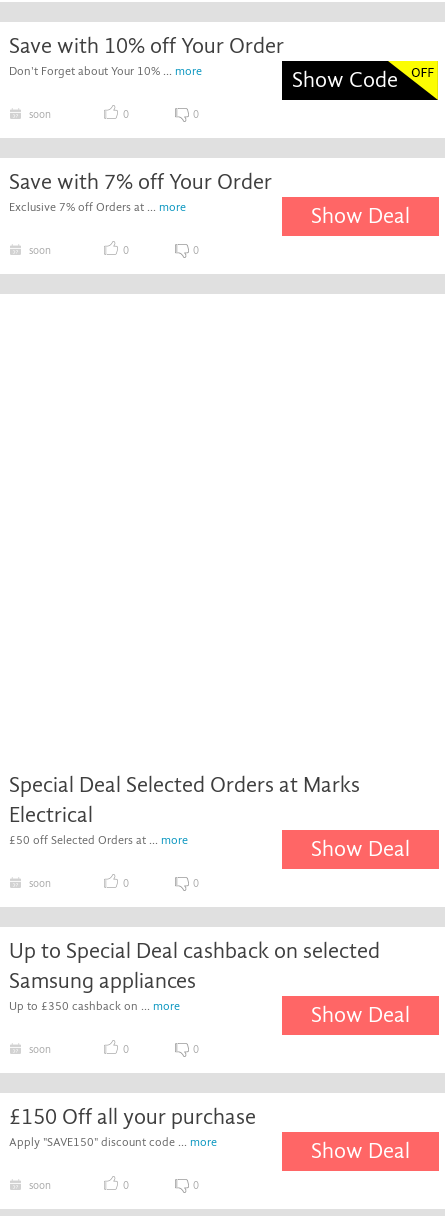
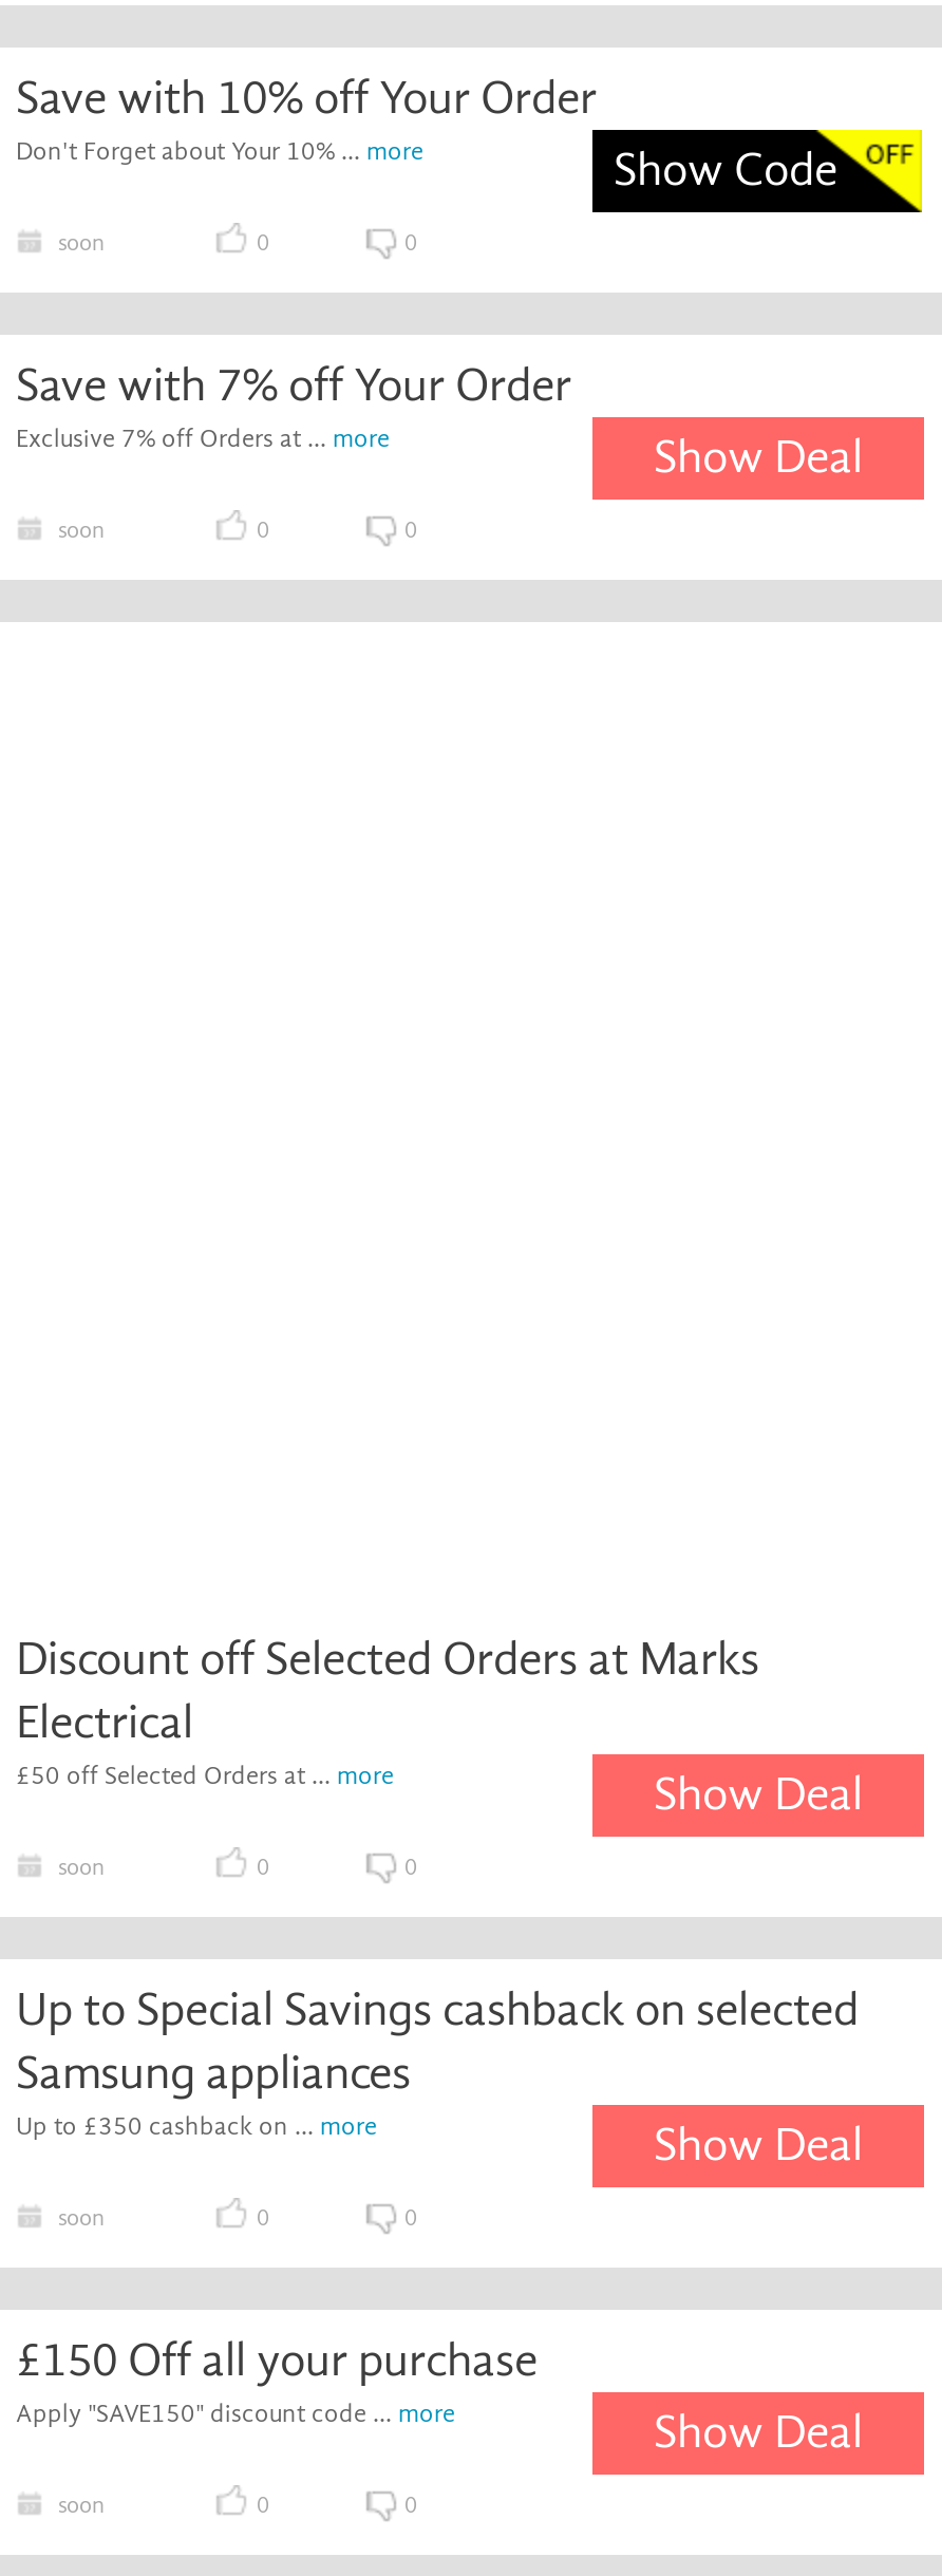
- Special Deal Selected Orders at Marks
+ Discount off Selected Orders at Marks

- Up to Special Deal cashback on selected
+ Up to Special Savings cashback on selected
